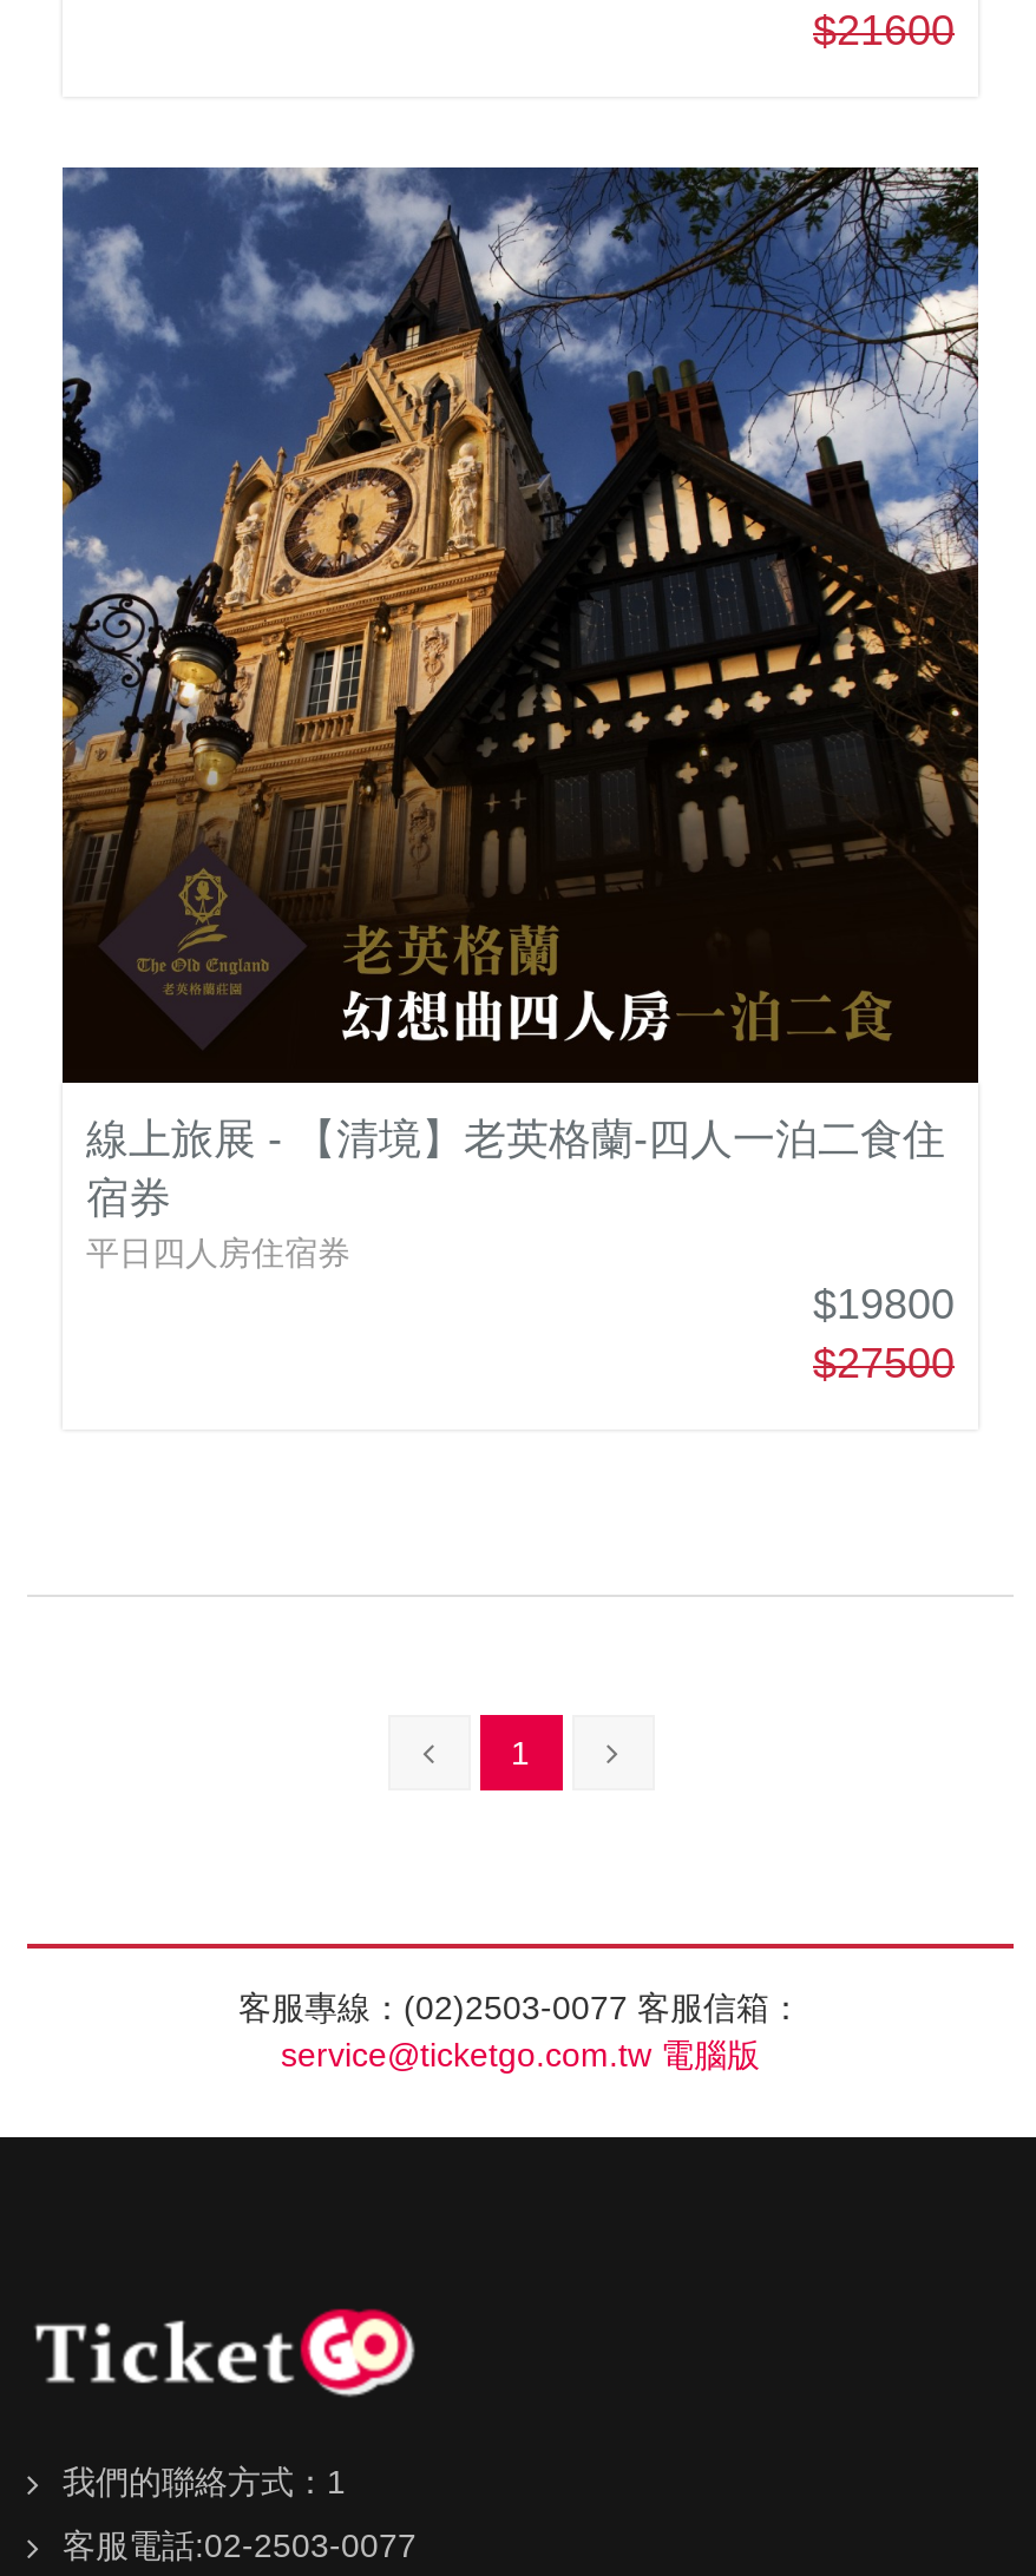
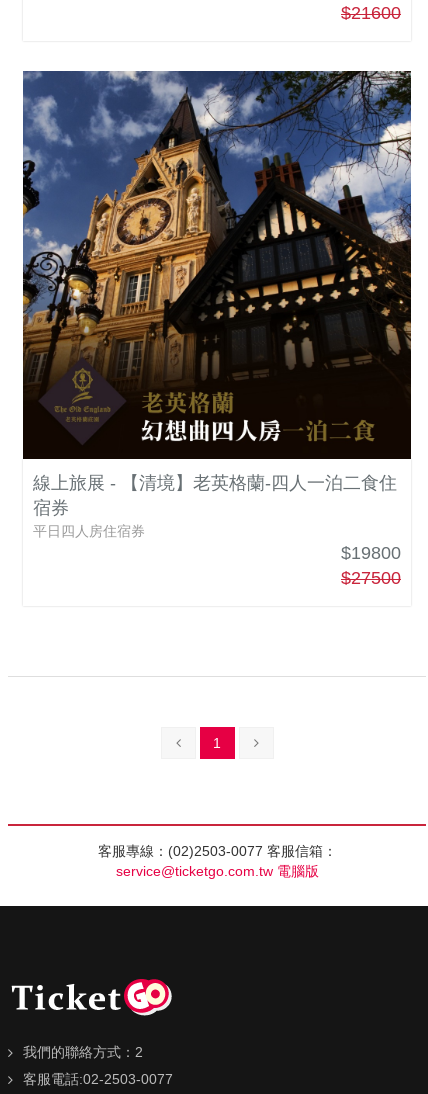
- 我們的聯絡方式：1
+ 我們的聯絡方式：2
